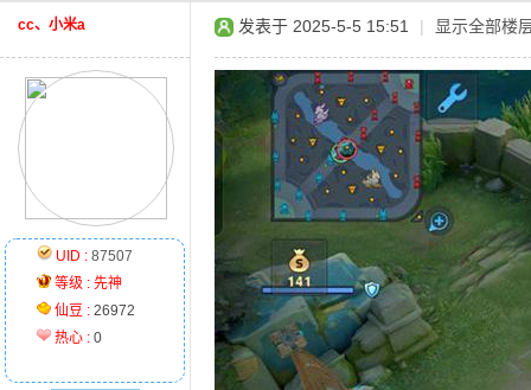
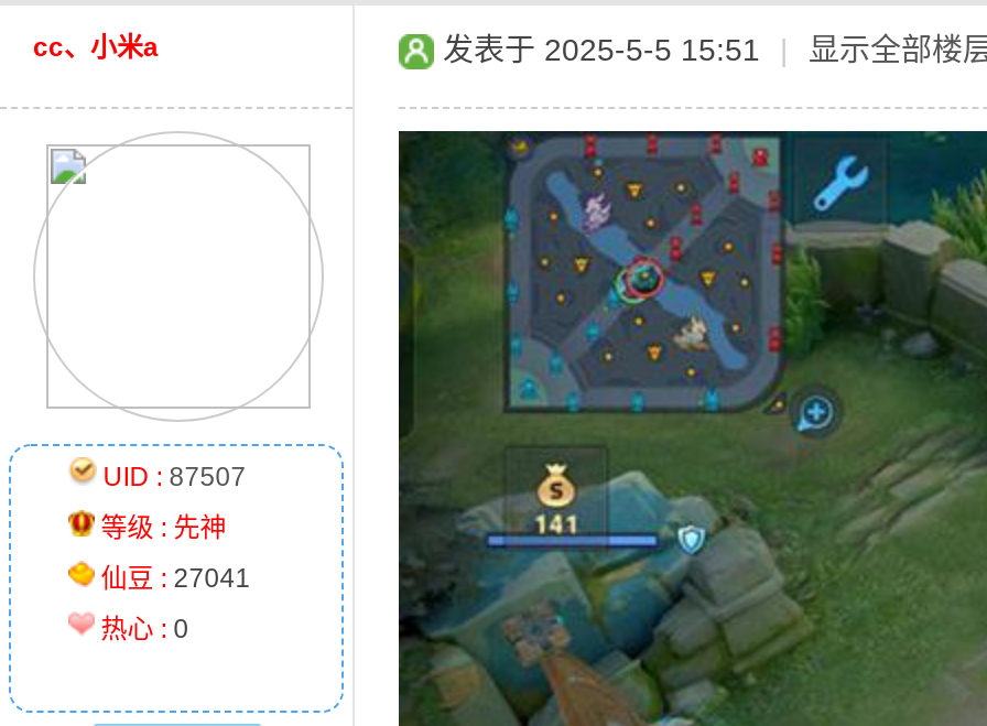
- 仙豆 : 26972
+ 仙豆 : 27041
